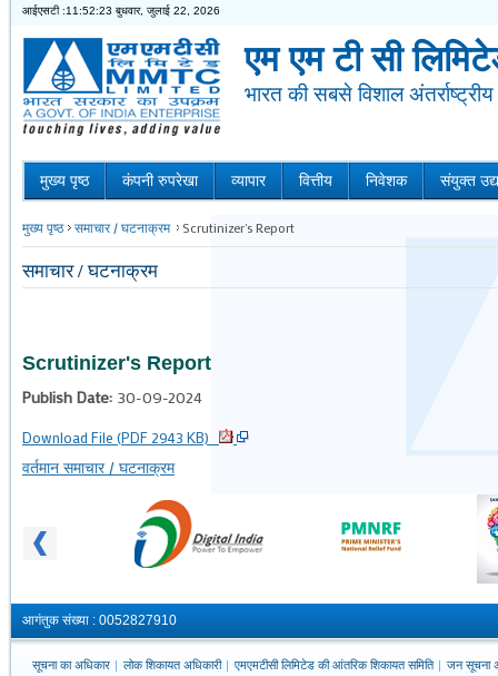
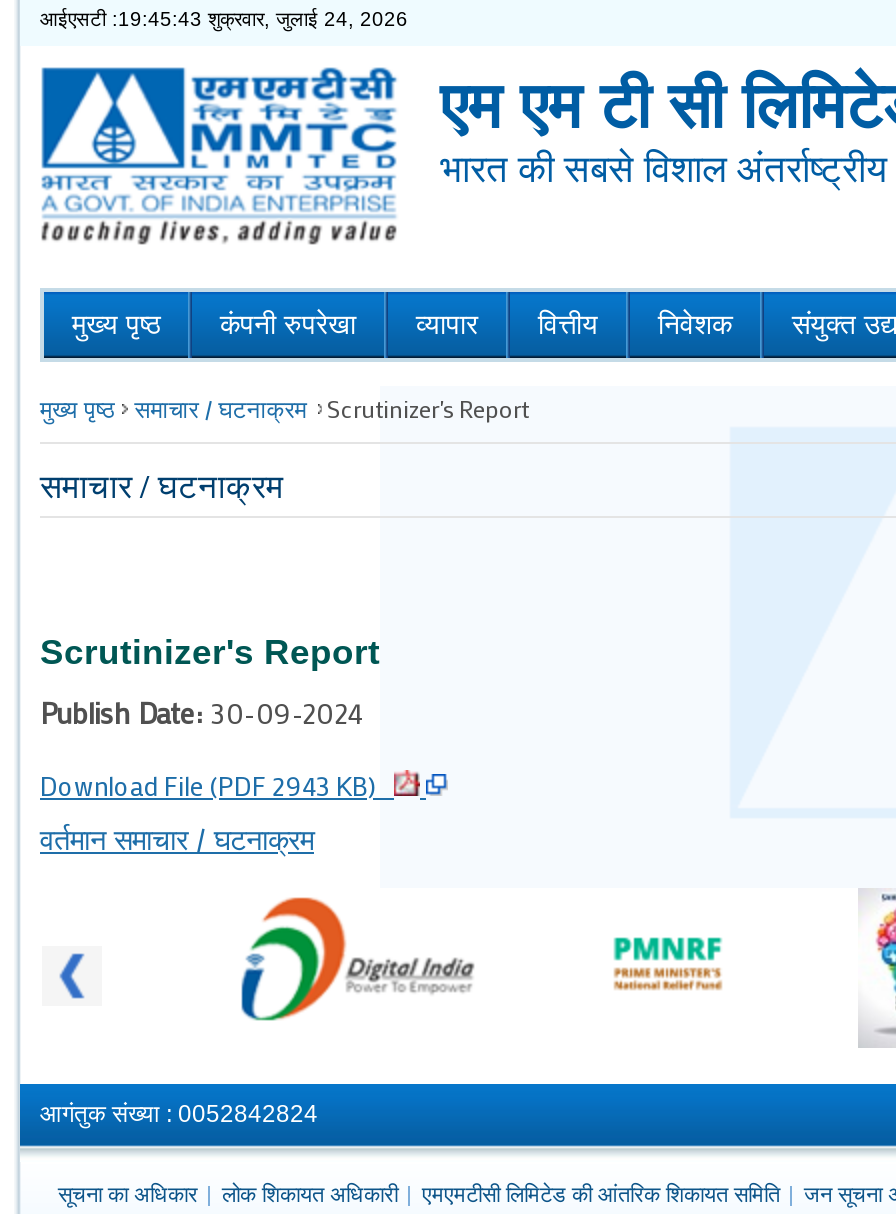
- आईएसटी :11:52:23 बुधवार, जुलाई 22, 2026
+ आईएसटी :19:45:43 शुक्रवार, जुलाई 24, 2026

- आगंतुक संख्या : 0052827910
+ आगंतुक संख्या : 0052842824
